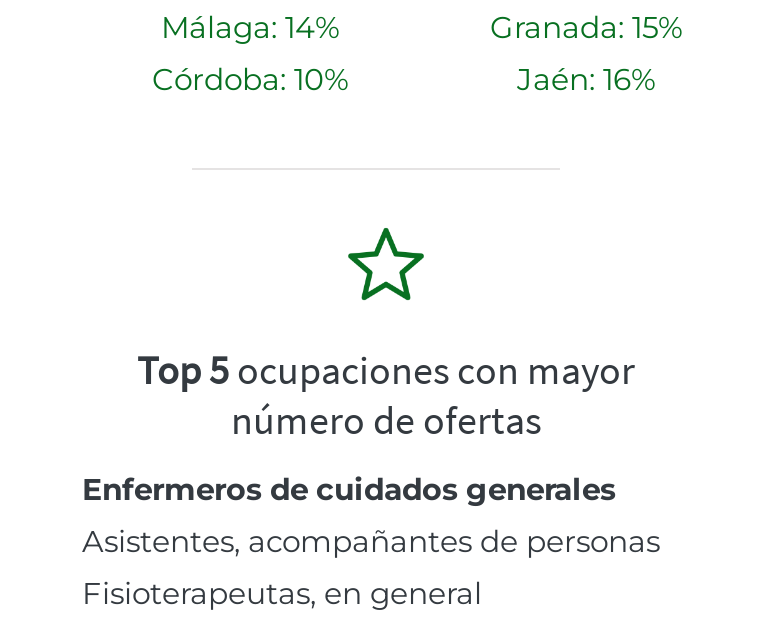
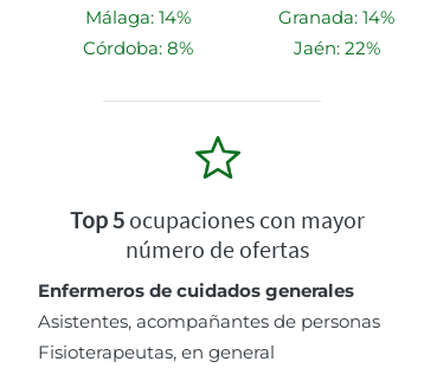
- Granada: 15%
+ Granada: 14%

- Córdoba: 10%
+ Córdoba: 8%

- Jaén: 16%
+ Jaén: 22%
